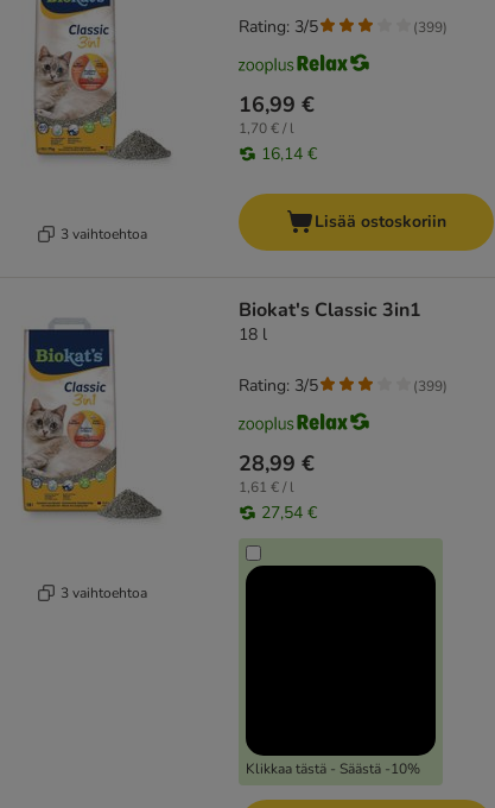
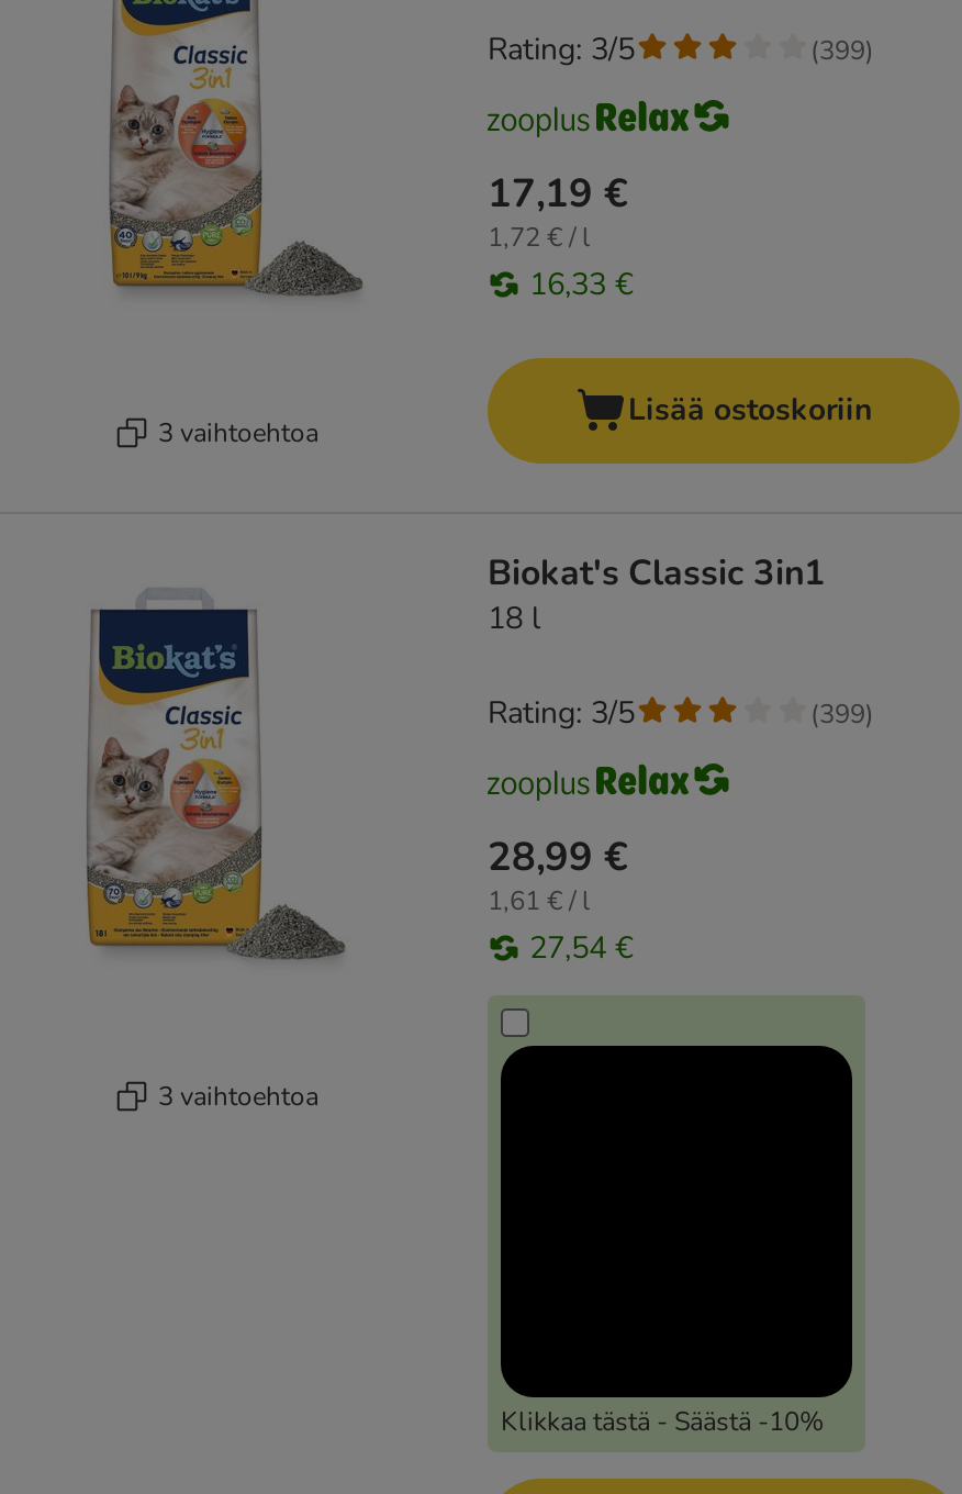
- 16,99 €
+ 17,19 €

- 1,70 € / l
+ 1,72 € / l

- 16,14 €
+ 16,33 €
